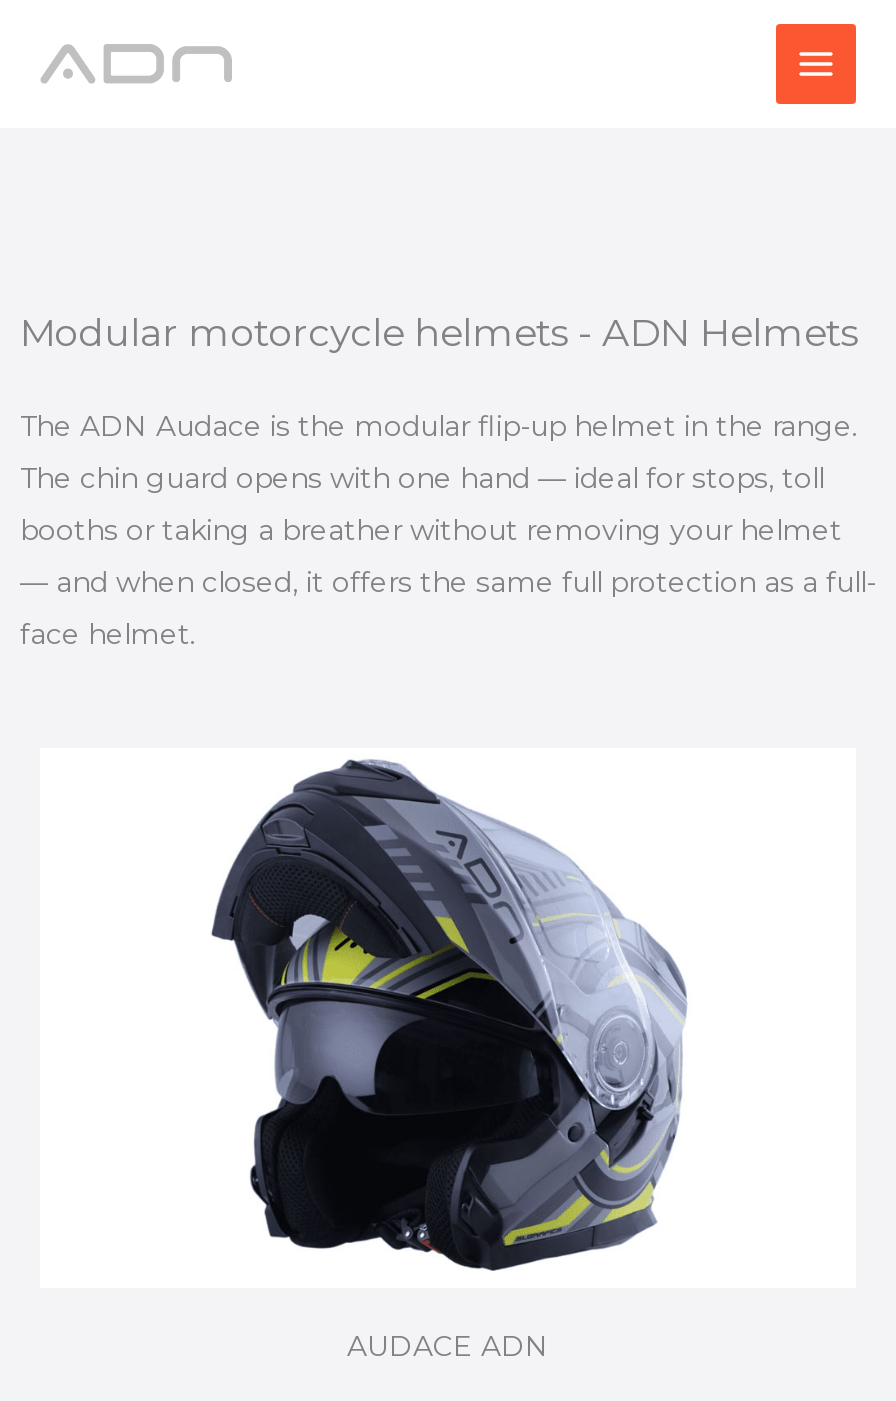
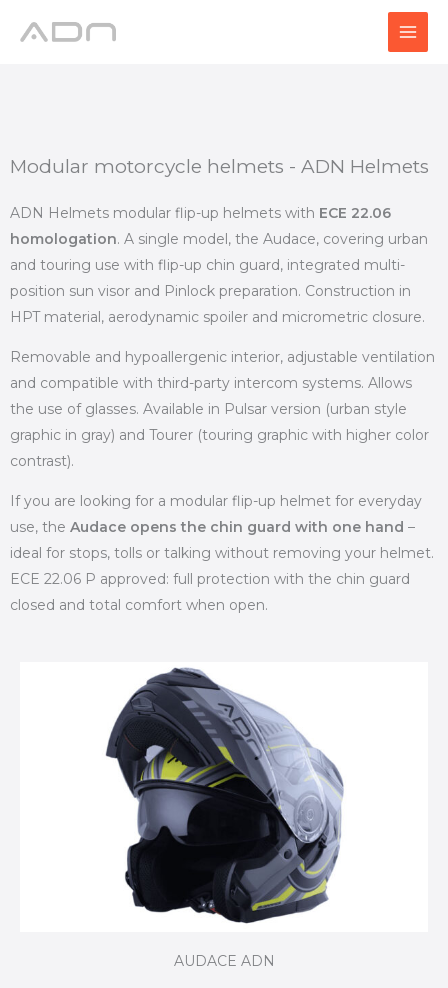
- The ADN Audace is the modular flip-up helmet in the range.
- The chin guard opens with one hand — ideal for stops, toll
- booths or taking a breather without removing your helmet
- — and when closed, it offers the same full protection as a full-
- face helmet.
+ ADN Helmets modular flip-up helmets with ECE 22.06
+ homologation. A single model, the Audace, covering urban
+ and touring use with flip-up chin guard, integrated multi-
+ position sun visor and Pinlock preparation. Construction in
+ HPT material, aerodynamic spoiler and micrometric closure.
+ Removable and hypoallergenic interior, adjustable ventilation
+ and compatible with third-party intercom systems. Allows
+ the use of glasses. Available in Pulsar version (urban style
+ graphic in gray) and Tourer (touring graphic with higher color
+ contrast).
+ If you are looking for a modular flip-up helmet for everyday
+ use, the Audace opens the chin guard with one hand –
+ ideal for stops, tolls or talking without removing your helmet.
+ ECE 22.06 P approved: full protection with the chin guard
+ closed and total comfort when open.
